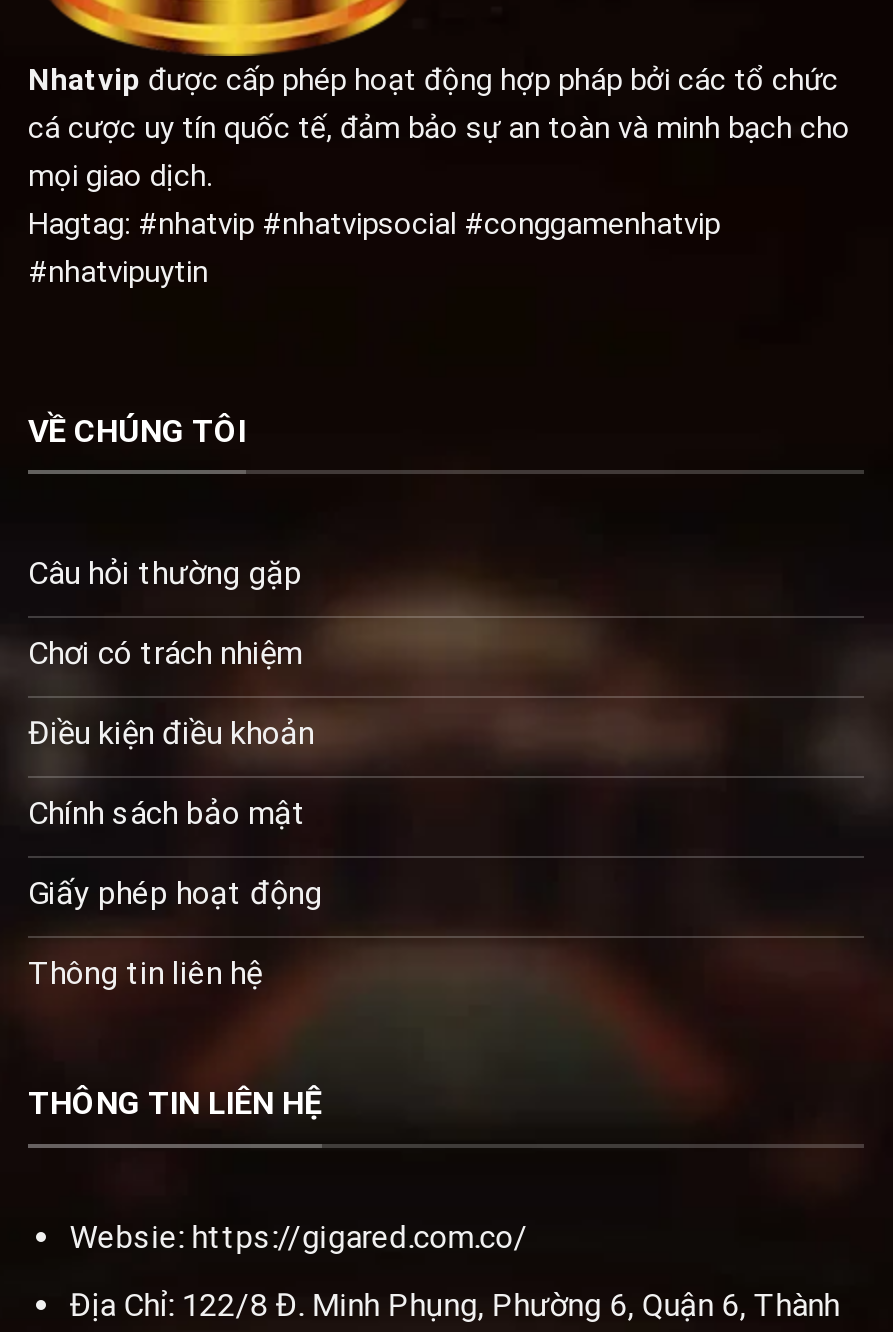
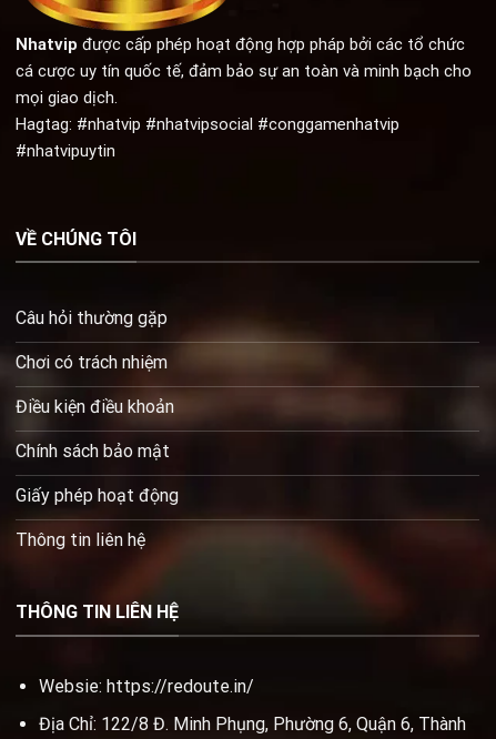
- Websie: https://gigared.com.co/
+ Websie: https://redoute.in/
